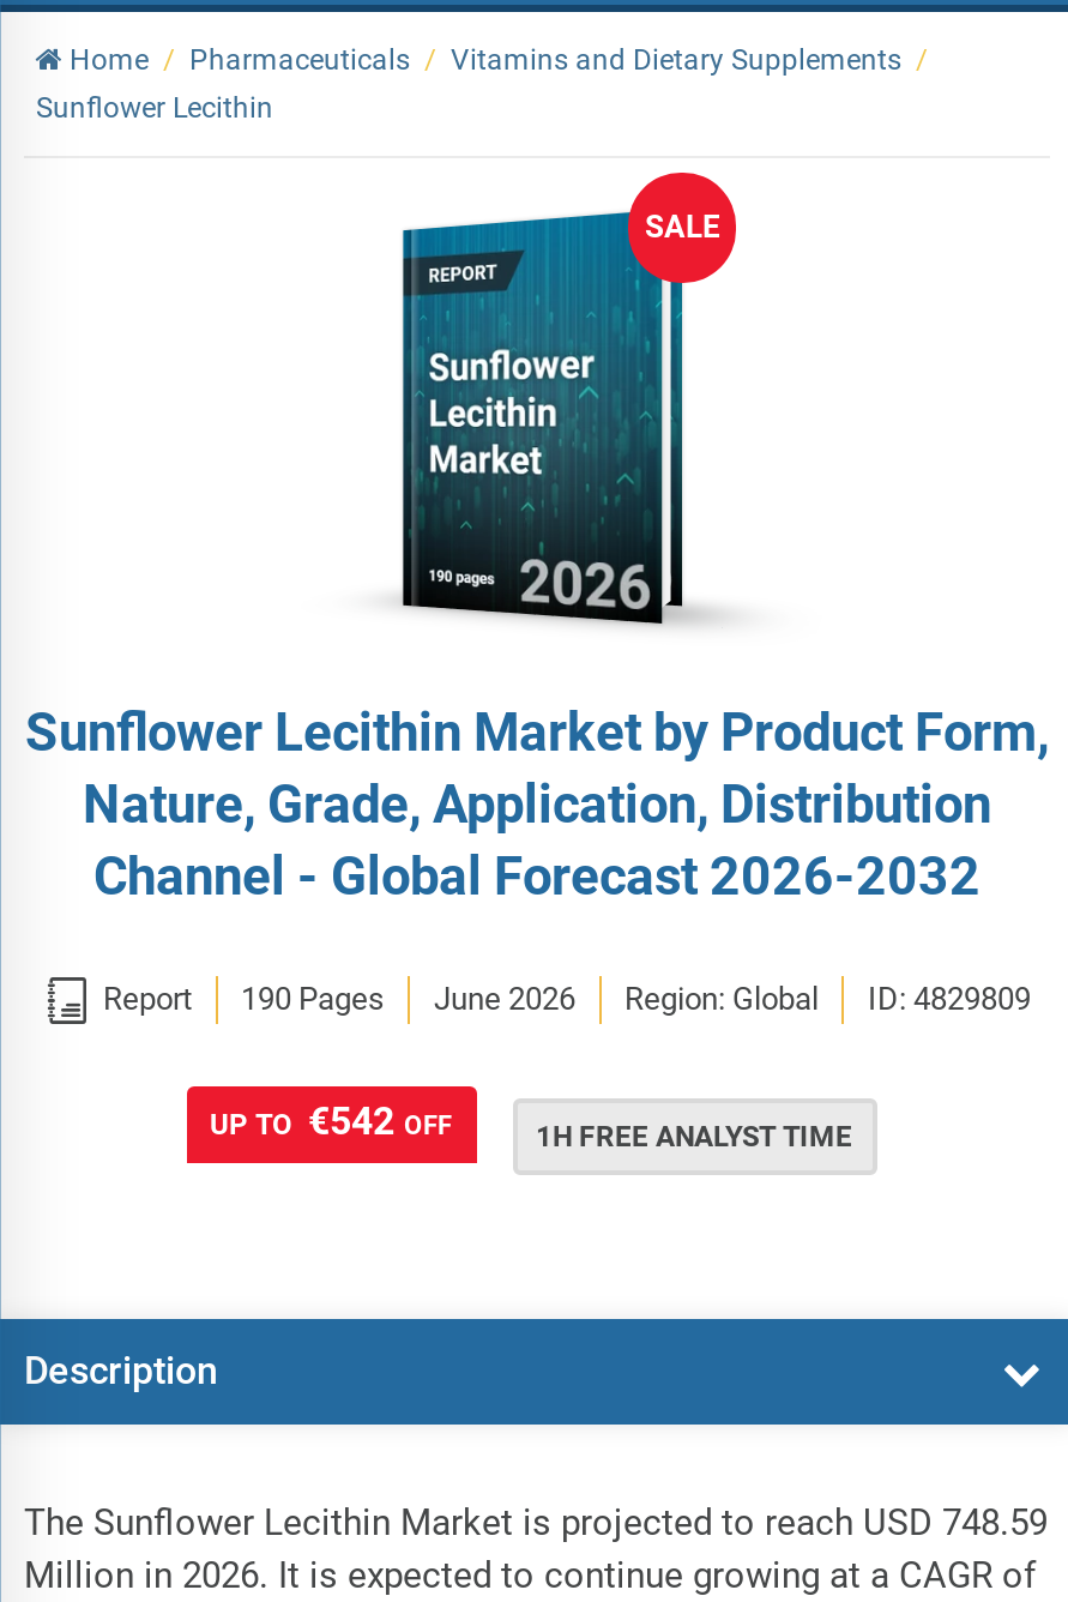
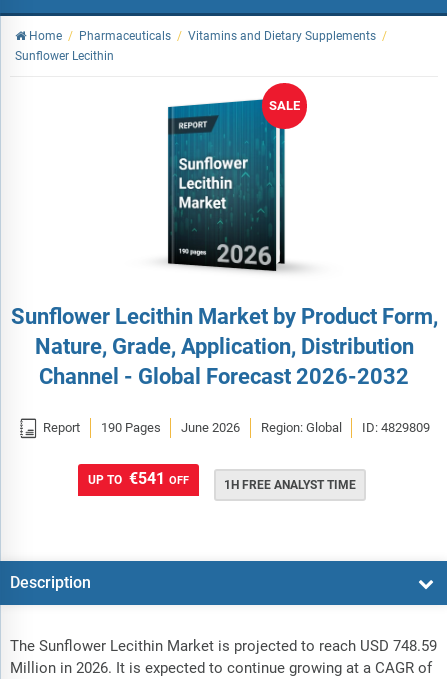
- UP TO €542 OFF
+ UP TO €541 OFF
